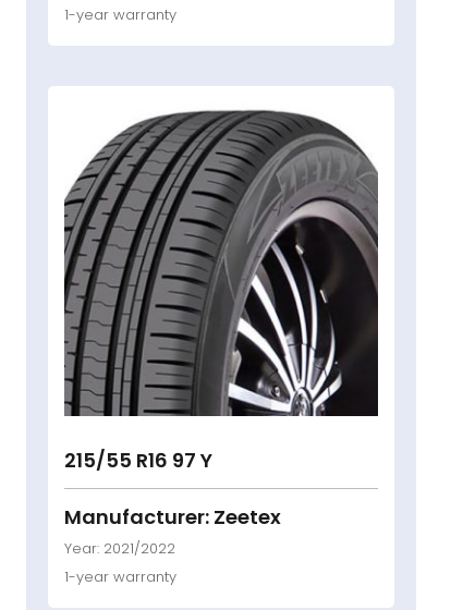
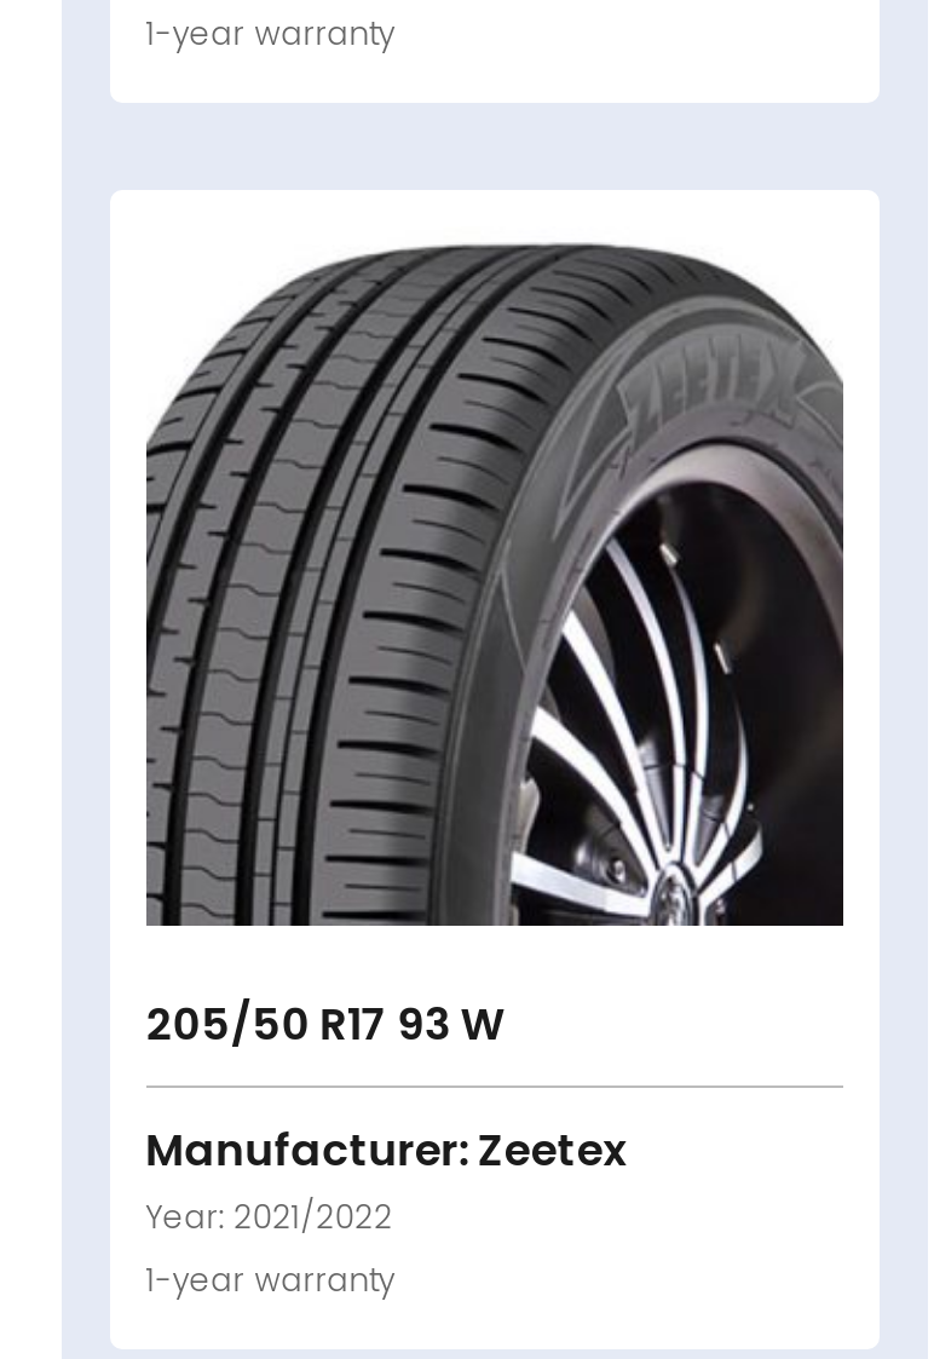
- 215/55 R16 97 Y
+ 205/50 R17 93 W
